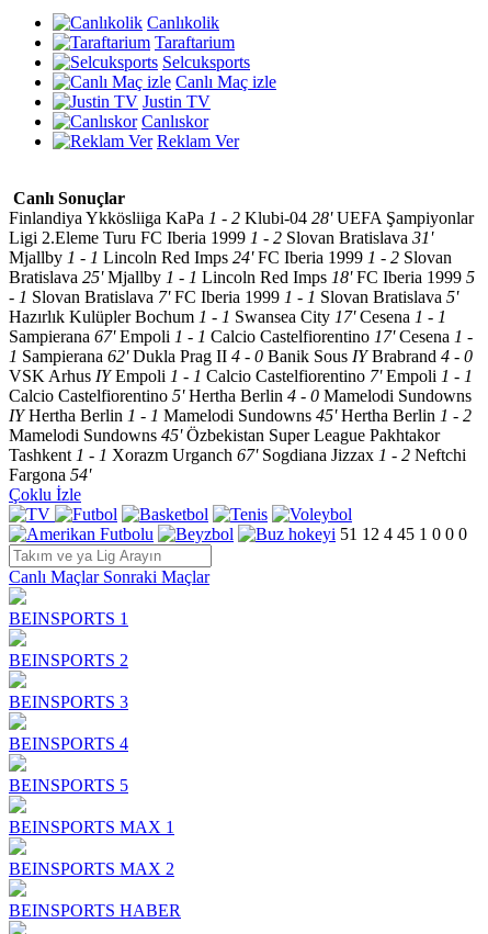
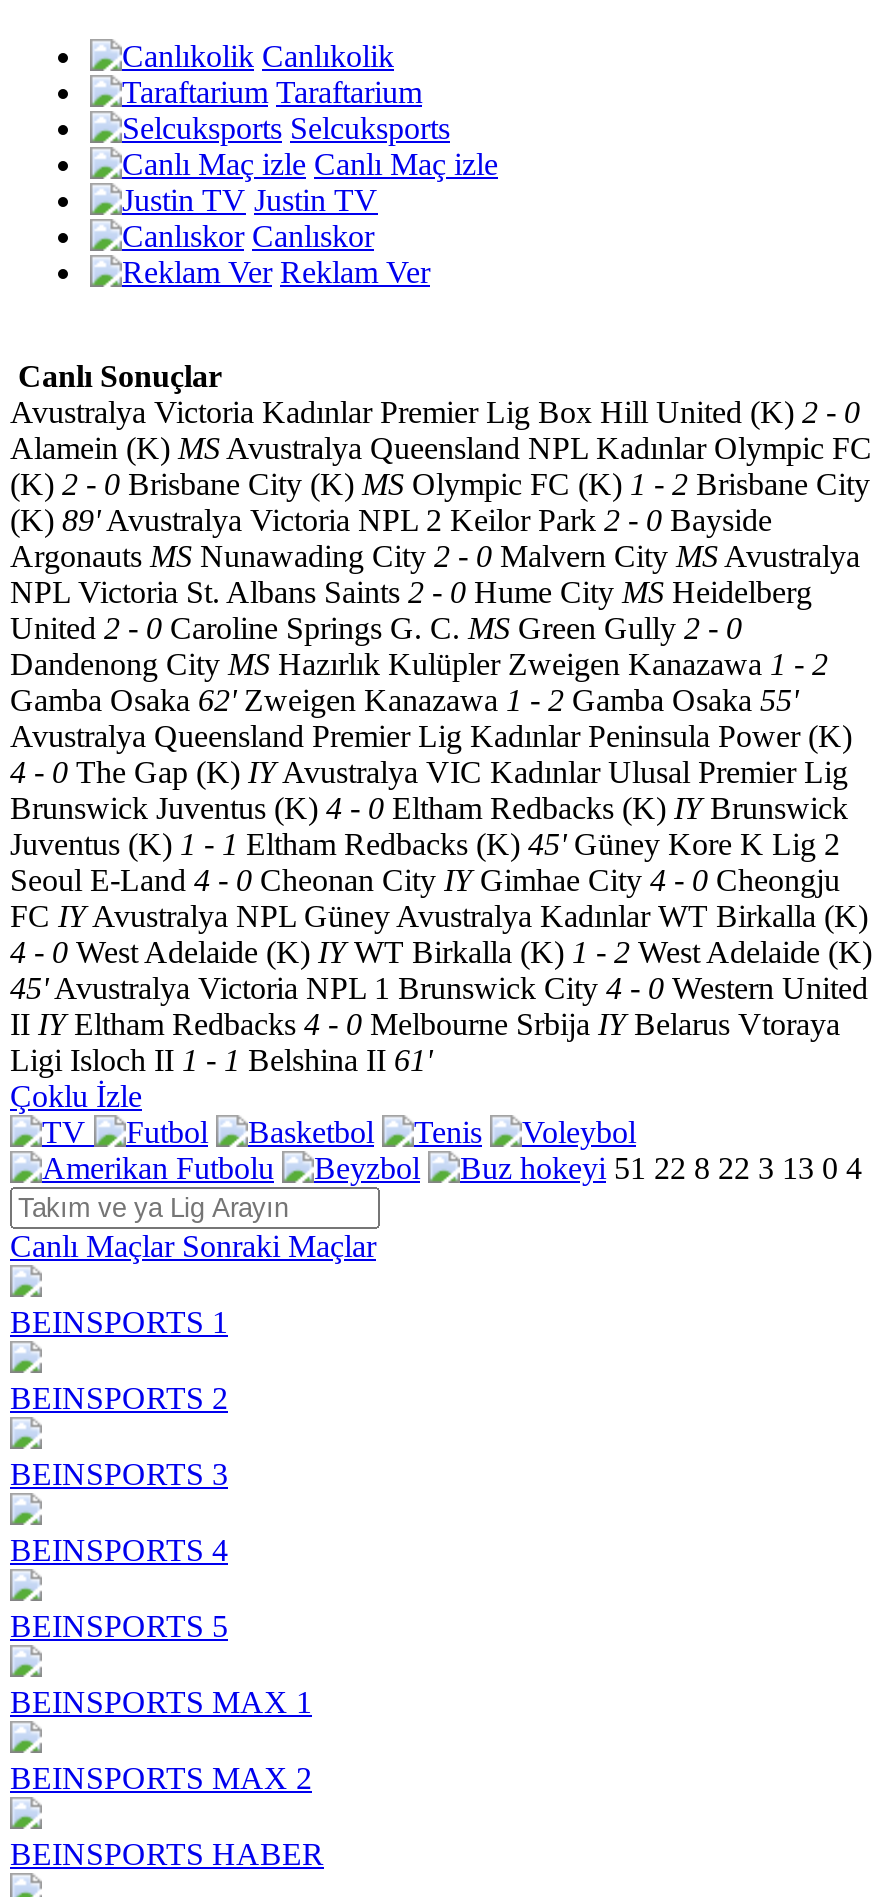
- Finlandiya Ykkösliiga KaPa 1 - 2 Klubi-04 28' UEFA Şampiyonlar
- Ligi 2.Eleme Turu FC Iberia 1999 1 - 2 Slovan Bratislava 31'
- Mjallby 1 - 1 Lincoln Red Imps 24' FC Iberia 1999 1 - 2 Slovan
- Bratislava 25' Mjallby 1 - 1 Lincoln Red Imps 18' FC Iberia 1999 5
- - 1 Slovan Bratislava 7' FC Iberia 1999 1 - 1 Slovan Bratislava 5'
- Hazırlık Kulüpler Bochum 1 - 1 Swansea City 17' Cesena 1 - 1
- Sampierana 67' Empoli 1 - 1 Calcio Castelfiorentino 17' Cesena 1 -
- 1 Sampierana 62' Dukla Prag II 4 - 0 Banik Sous IY Brabrand 4 - 0
- VSK Arhus IY Empoli 1 - 1 Calcio Castelfiorentino 7' Empoli 1 - 1
- Calcio Castelfiorentino 5' Hertha Berlin 4 - 0 Mamelodi Sundowns
- IY Hertha Berlin 1 - 1 Mamelodi Sundowns 45' Hertha Berlin 1 - 2
- Mamelodi Sundowns 45' Özbekistan Super League Pakhtakor
- Tashkent 1 - 1 Xorazm Urganch 67' Sogdiana Jizzax 1 - 2 Neftchi
- Fargona 54'
+ Avustralya Victoria Kadınlar Premier Lig Box Hill United (K) 2 - 0
+ Alamein (K) MS Avustralya Queensland NPL Kadınlar Olympic FC
+ (K) 2 - 0 Brisbane City (K) MS Olympic FC (K) 1 - 2 Brisbane City
+ (K) 89' Avustralya Victoria NPL 2 Keilor Park 2 - 0 Bayside
+ Argonauts MS Nunawading City 2 - 0 Malvern City MS Avustralya
+ NPL Victoria St. Albans Saints 2 - 0 Hume City MS Heidelberg
+ United 2 - 0 Caroline Springs G. C. MS Green Gully 2 - 0
+ Dandenong City MS Hazırlık Kulüpler Zweigen Kanazawa 1 - 2
+ Gamba Osaka 62' Zweigen Kanazawa 1 - 2 Gamba Osaka 55'
+ Avustralya Queensland Premier Lig Kadınlar Peninsula Power (K)
+ 4 - 0 The Gap (K) IY Avustralya VIC Kadınlar Ulusal Premier Lig
+ Brunswick Juventus (K) 4 - 0Eltham Redbacks (K) IY Brunswick
+ Juventus (K) 1 - 1 Eltham Redbacks (K) 45' Güney Kore K Lig 2
+ Seoul E-Land 4 - 0 Cheonan City IY Gimhae City4 - 0 Cheongju
+ FC IY Avustralya NPL Güney Avustralya Kadınlar WT Birkalla (K)
+ 4 - 0 West Adelaide (K) IY WT Birkalla (K) 1 - 2 West Adelaide (K)
+ 45' Avustralya Victoria NPL 1 Brunswick City 4 - 0 Western United
+ II IY Eltham Redbacks 4 - 0 Melbourne Srbija IY Belarus Vtoraya
+ Ligi Isloch II 1 - 1 Belshina II 61'

- 51 12 4 45 1 0 0 0
+ 51 22 8 22 3 13 0 4
